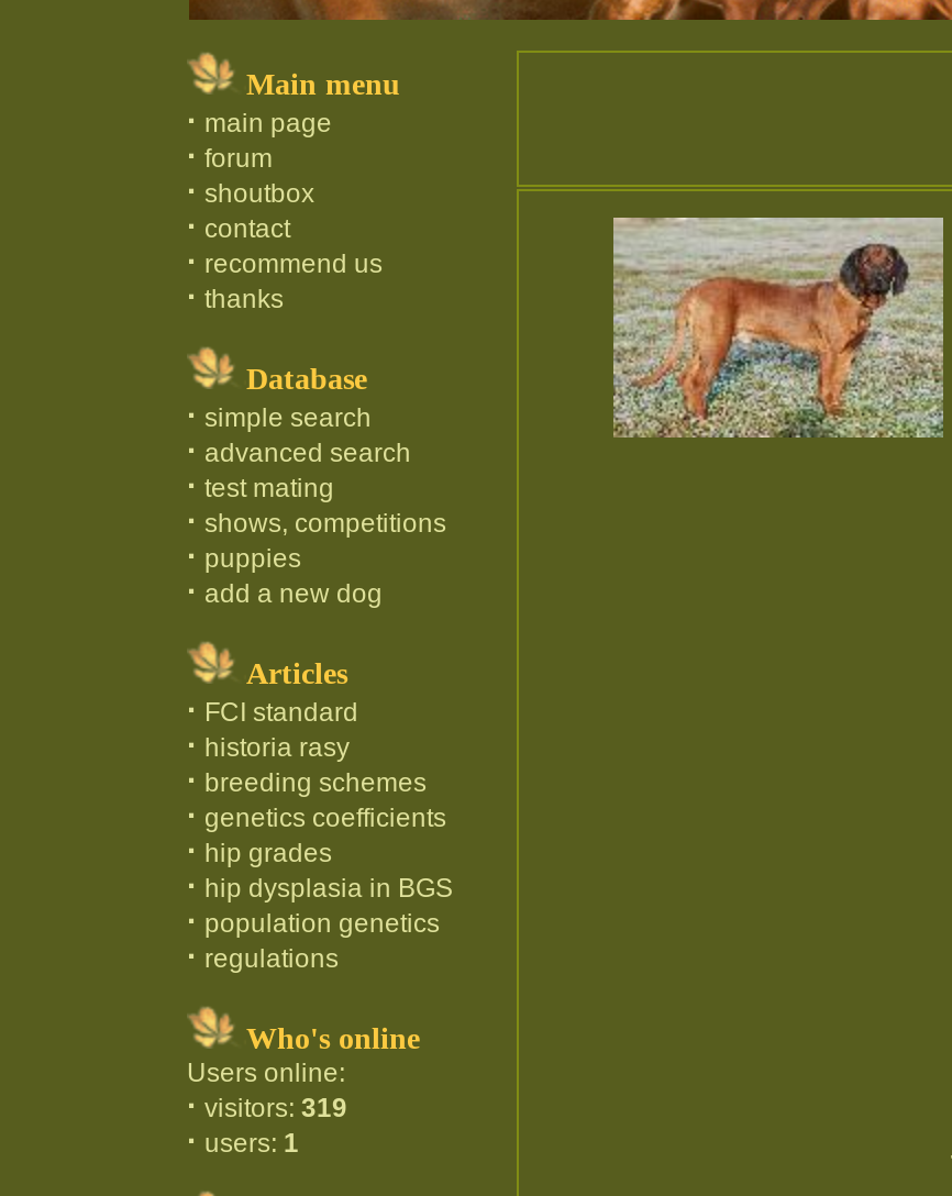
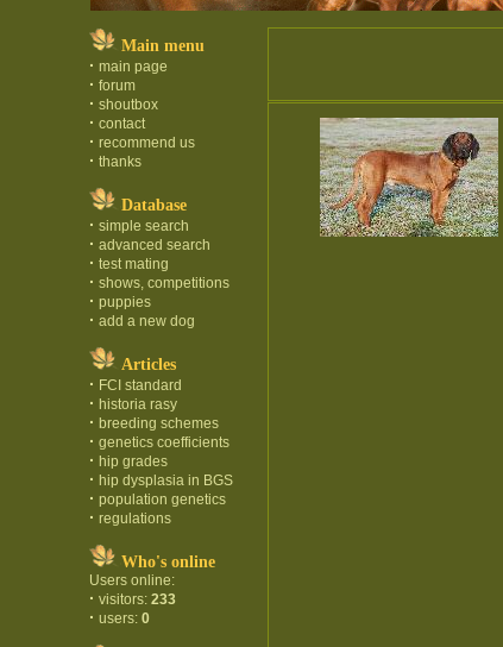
- · visitors: 319
+ · visitors: 233

- · users: 1
+ · users: 0
